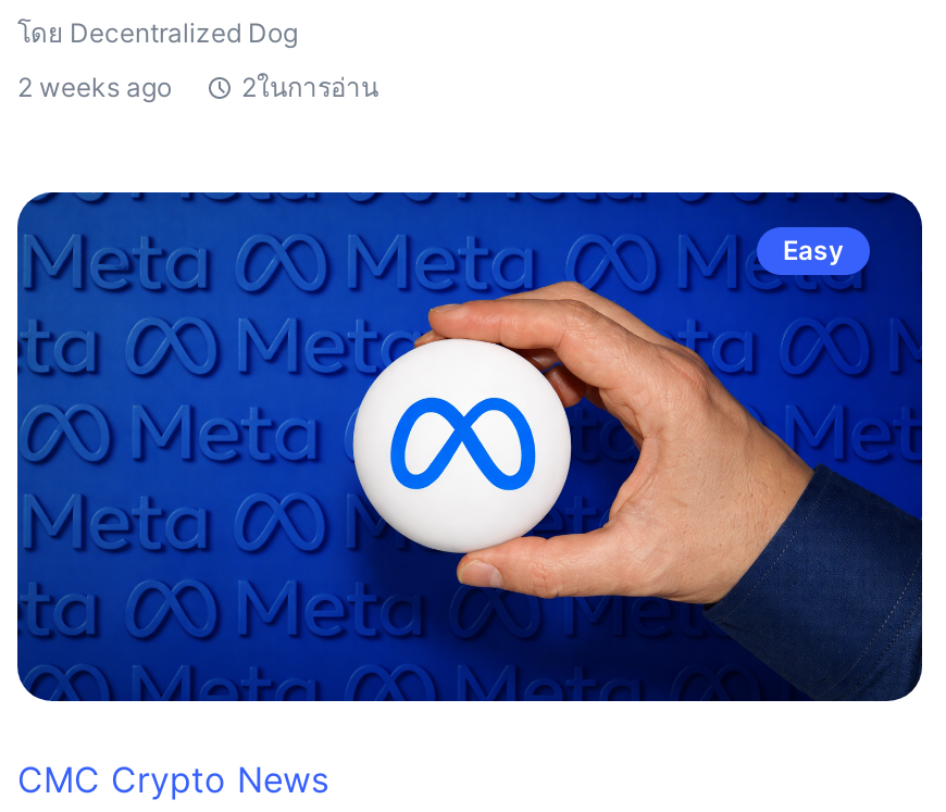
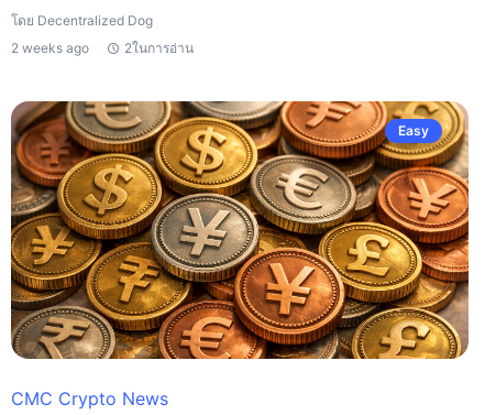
- [image]
+ [image]
